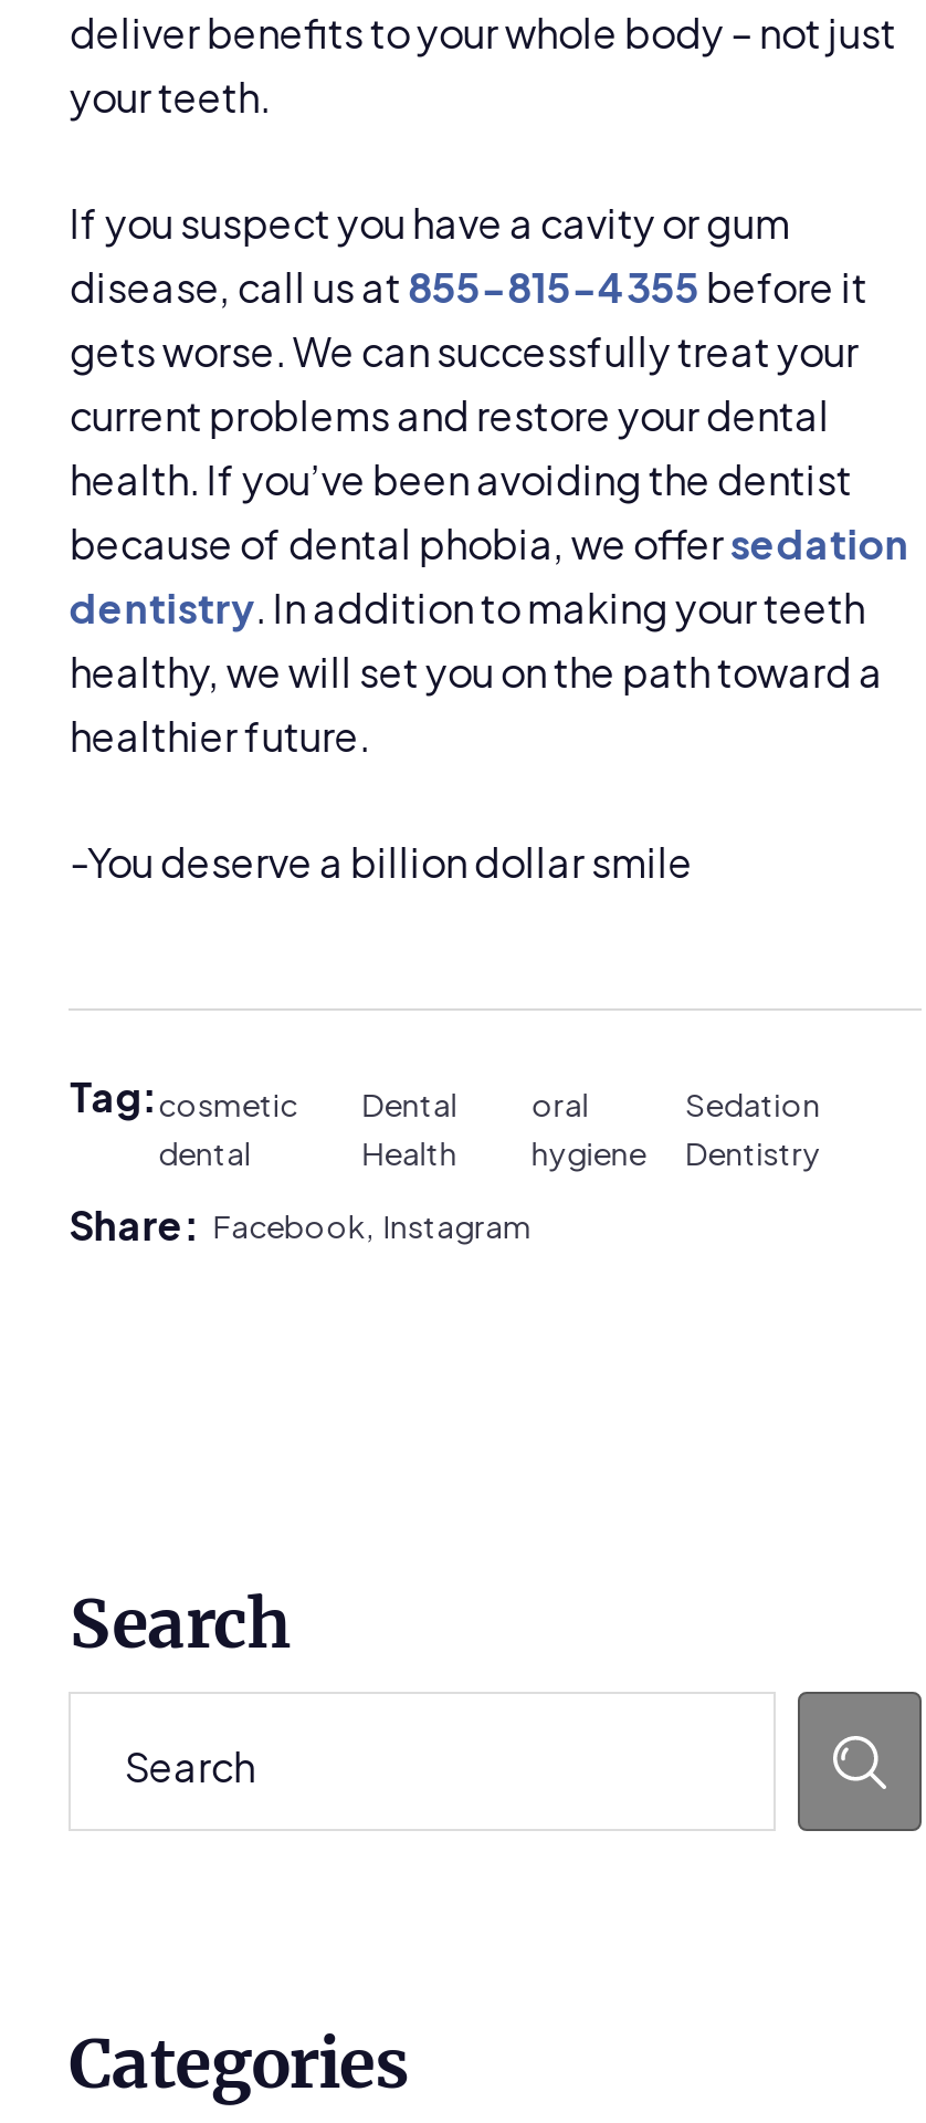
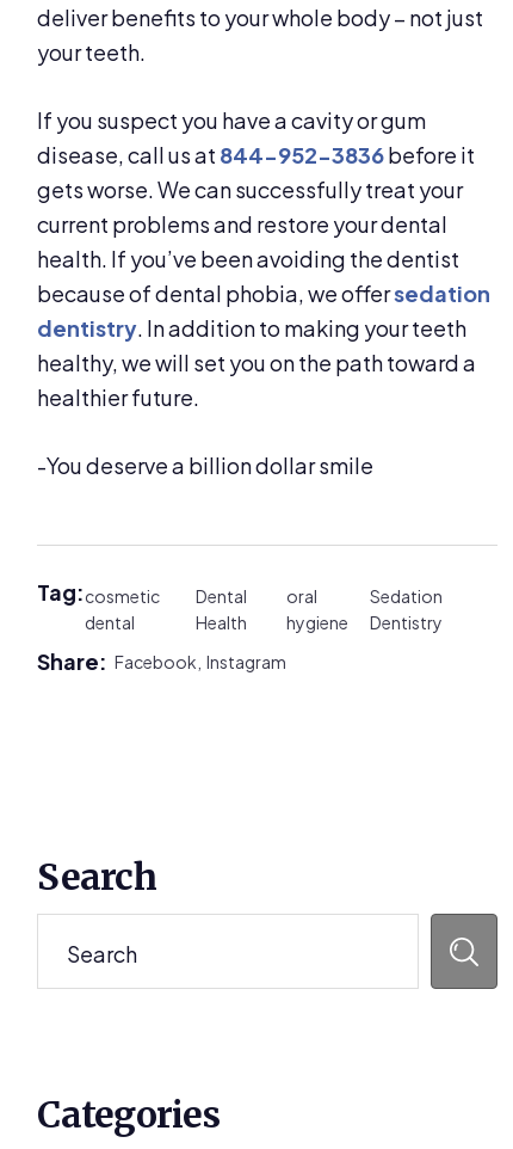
- disease, call us at 855-815-4355 before it
+ disease, call us at 844-952-3836 before it
